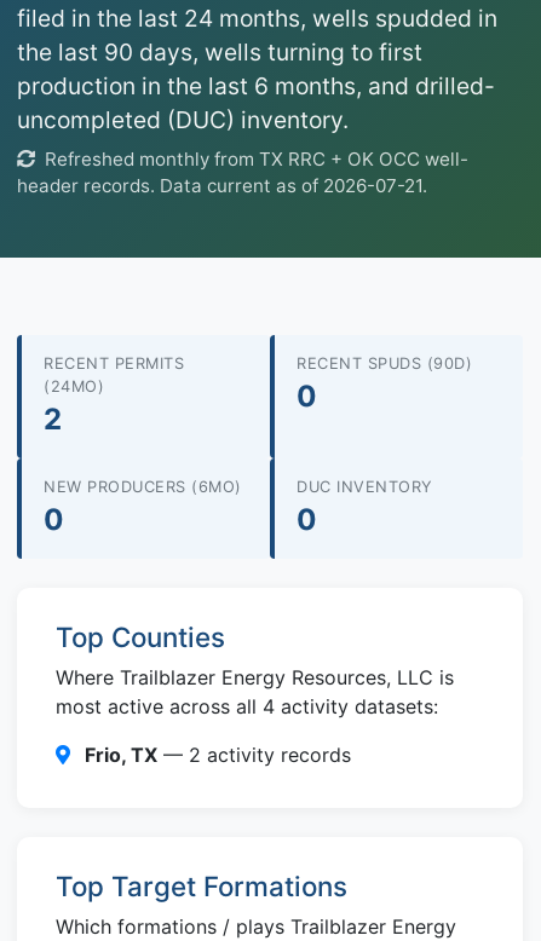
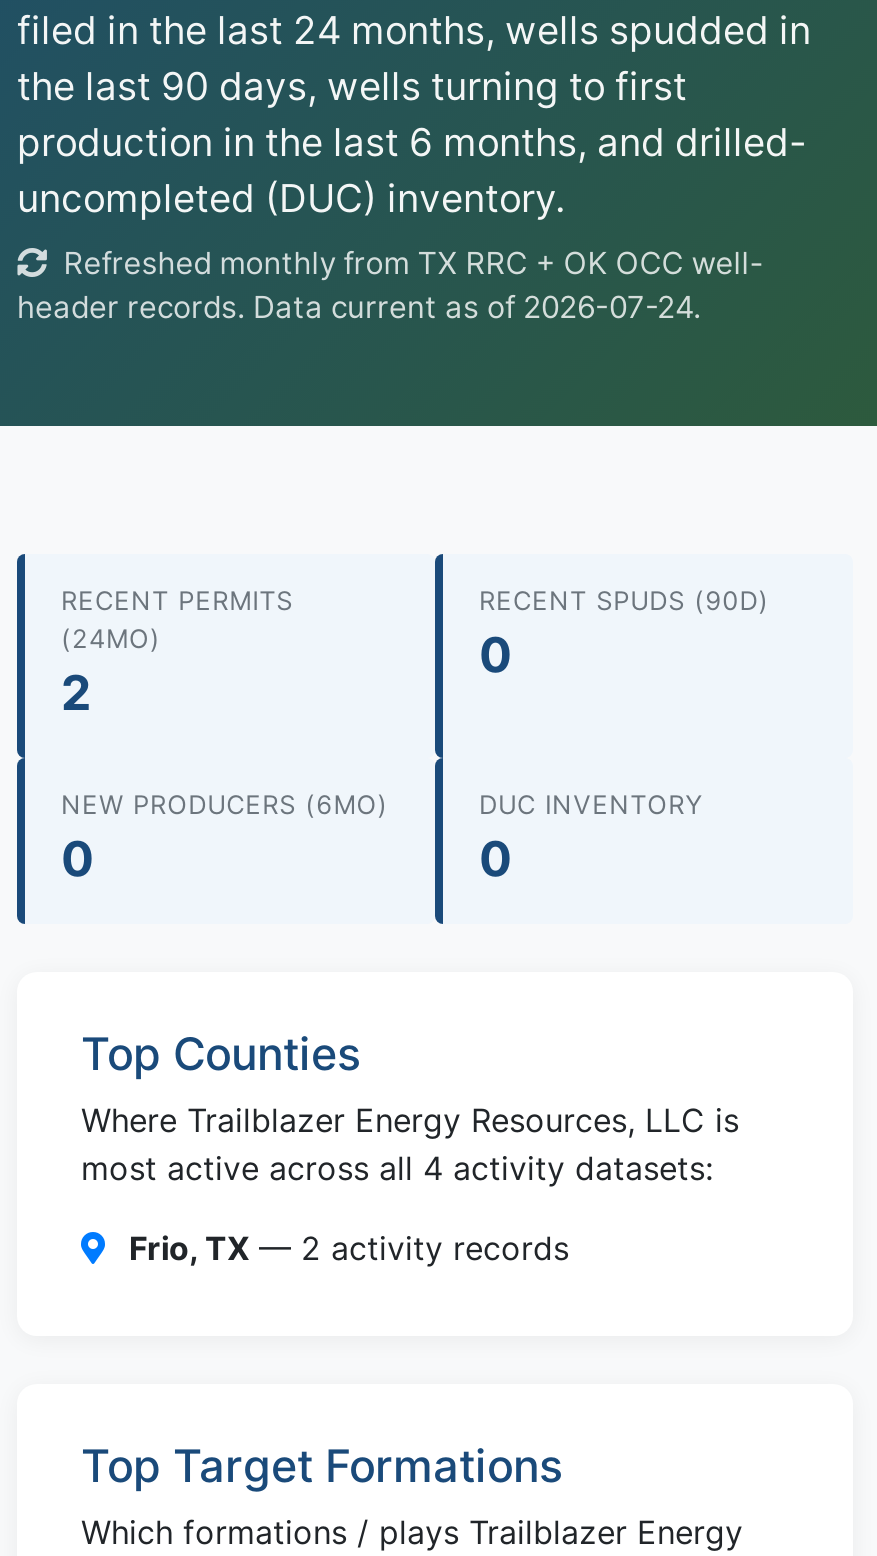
- header records. Data current as of 2026-07-21.
+ header records. Data current as of 2026-07-24.
